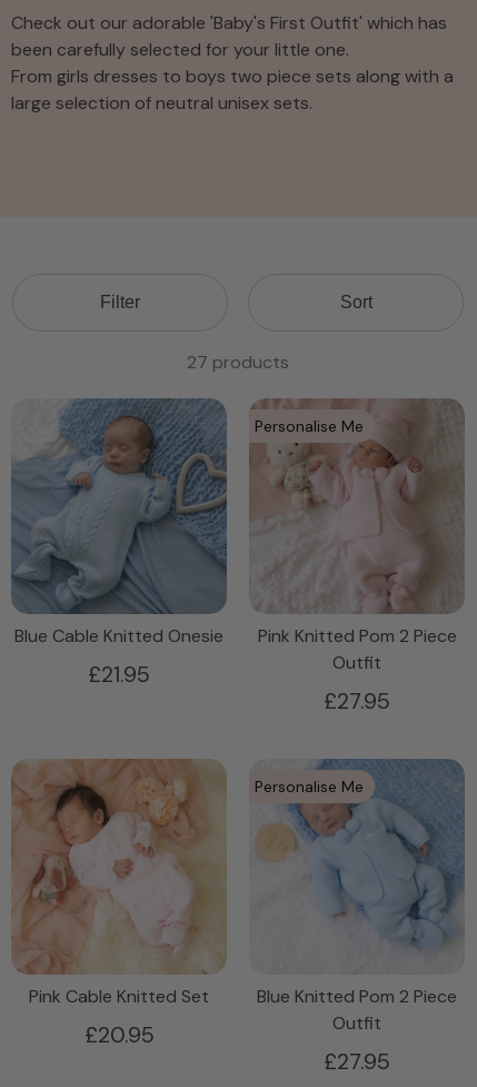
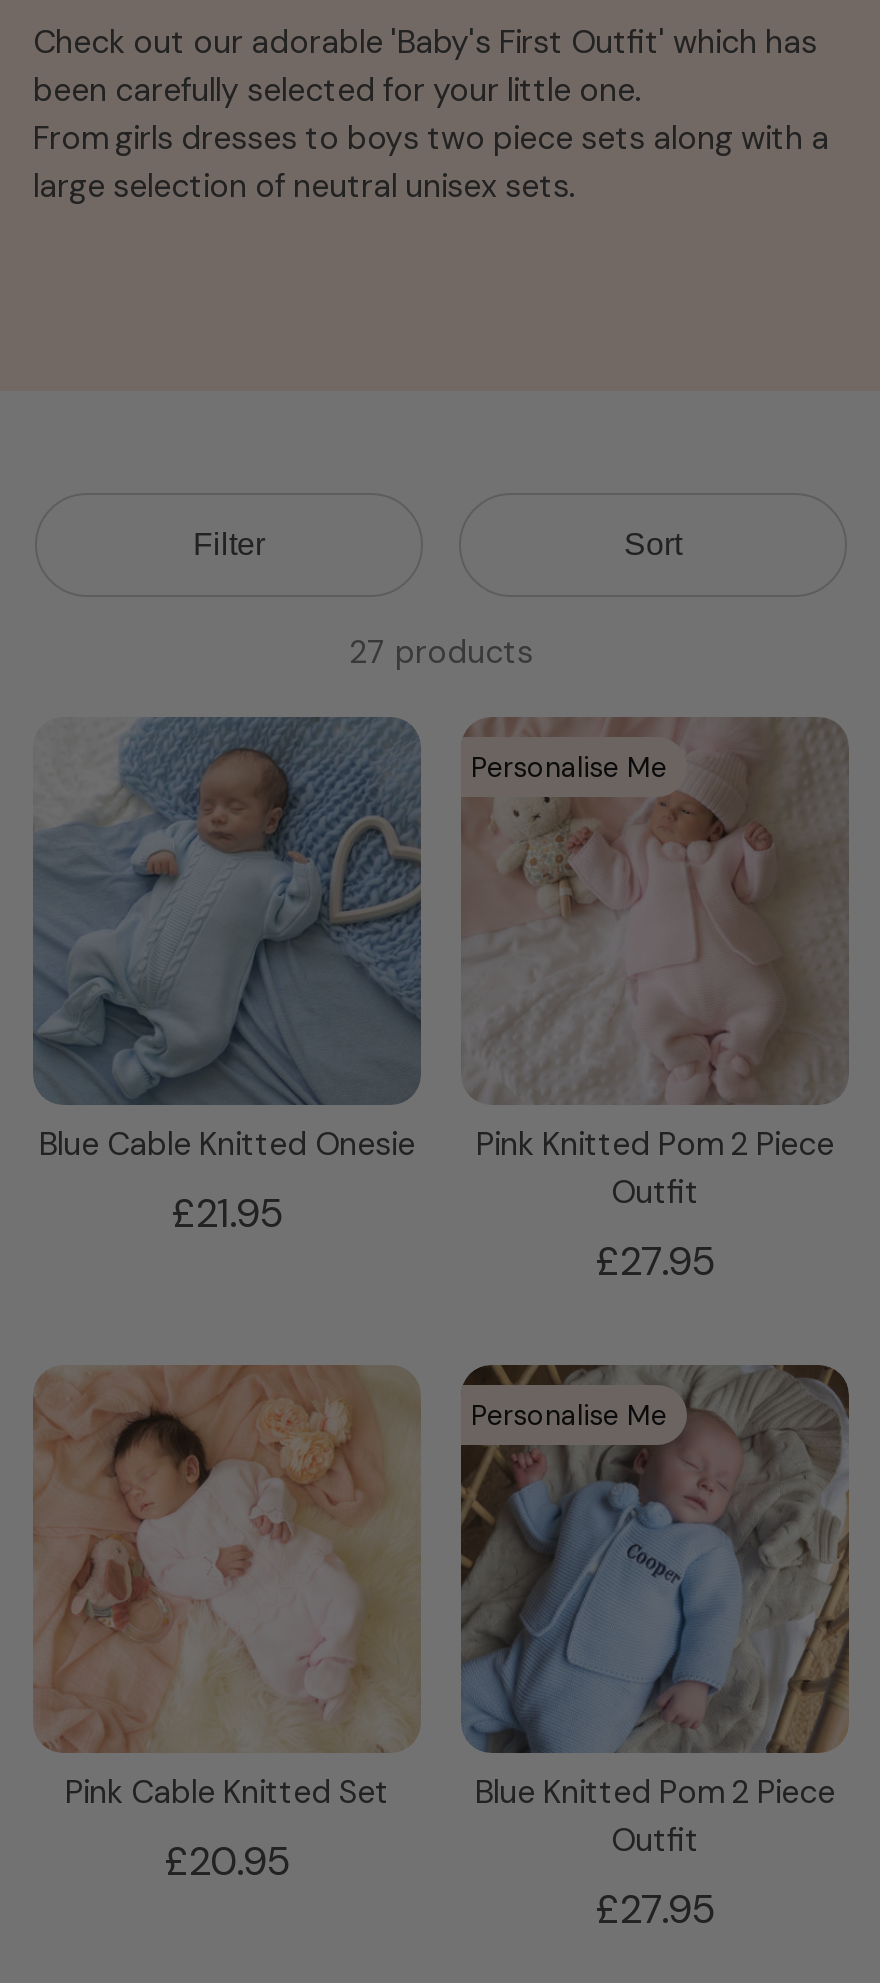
- [image]
+ [image]
